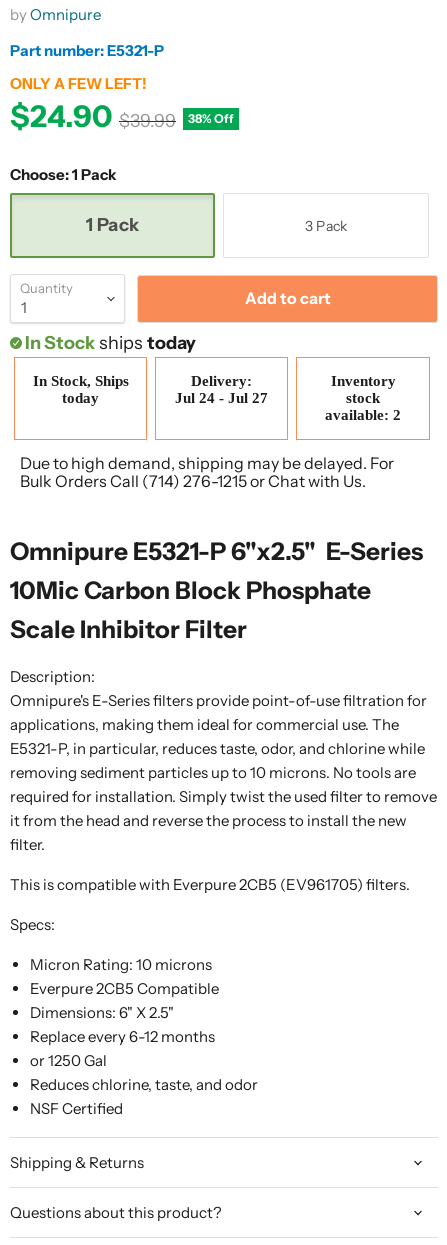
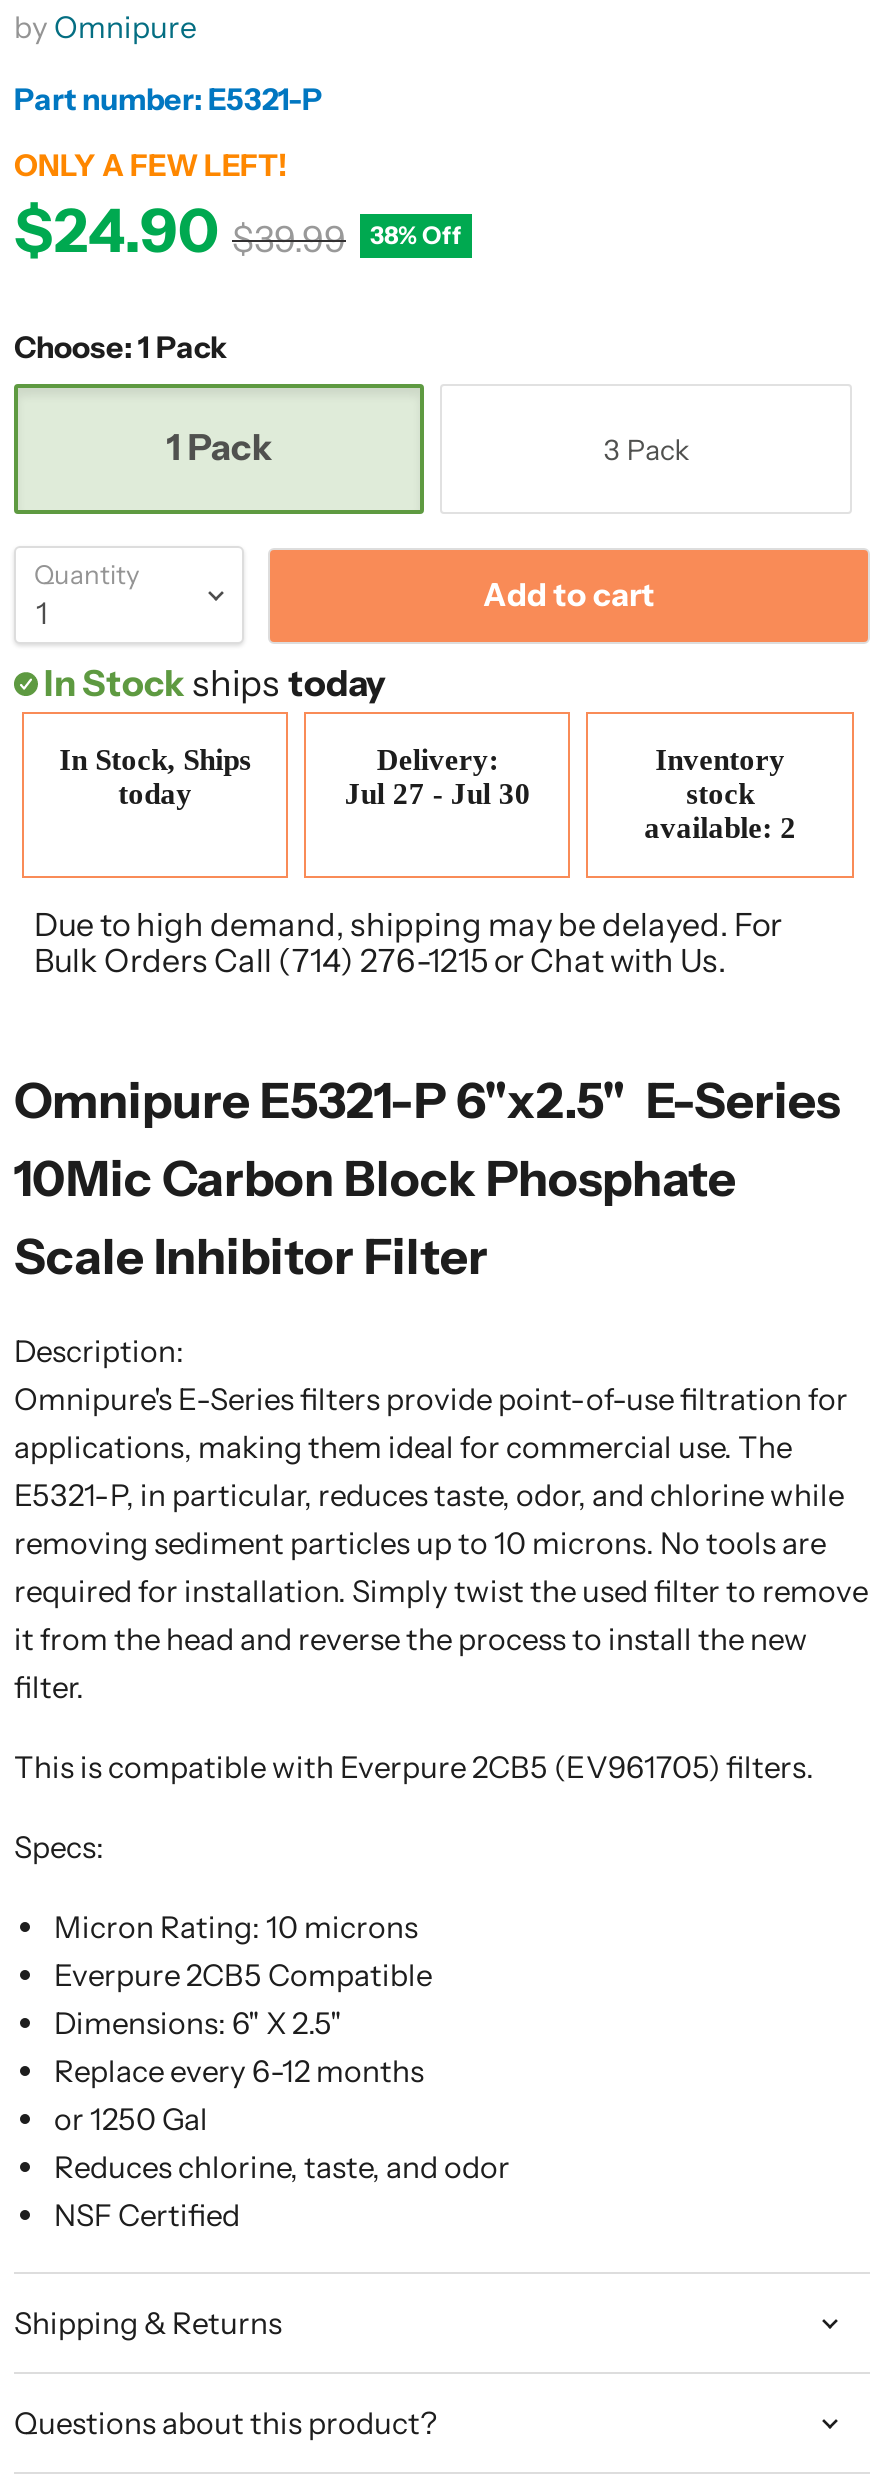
- Jul 24 - Jul 27
+ Jul 27 - Jul 30
